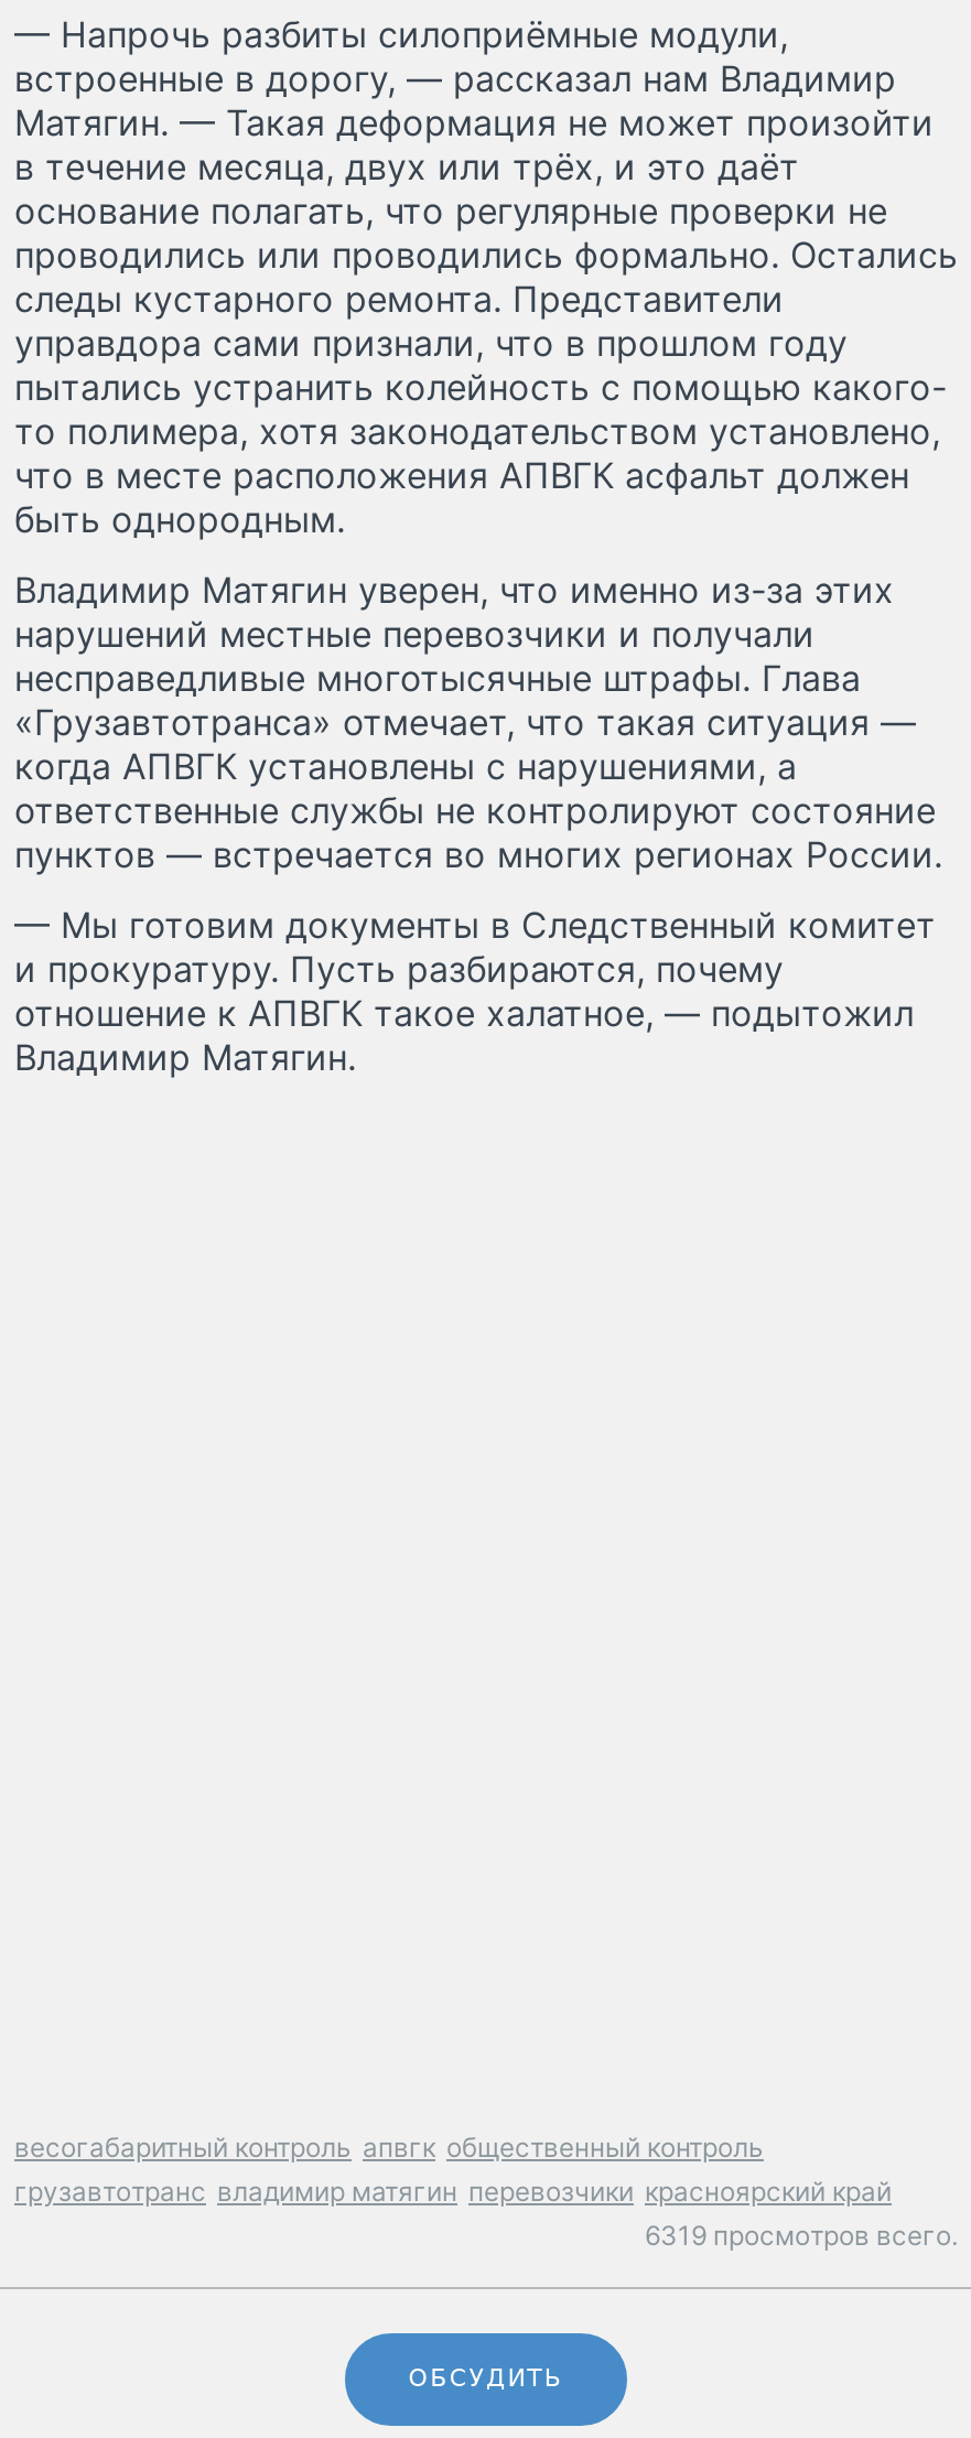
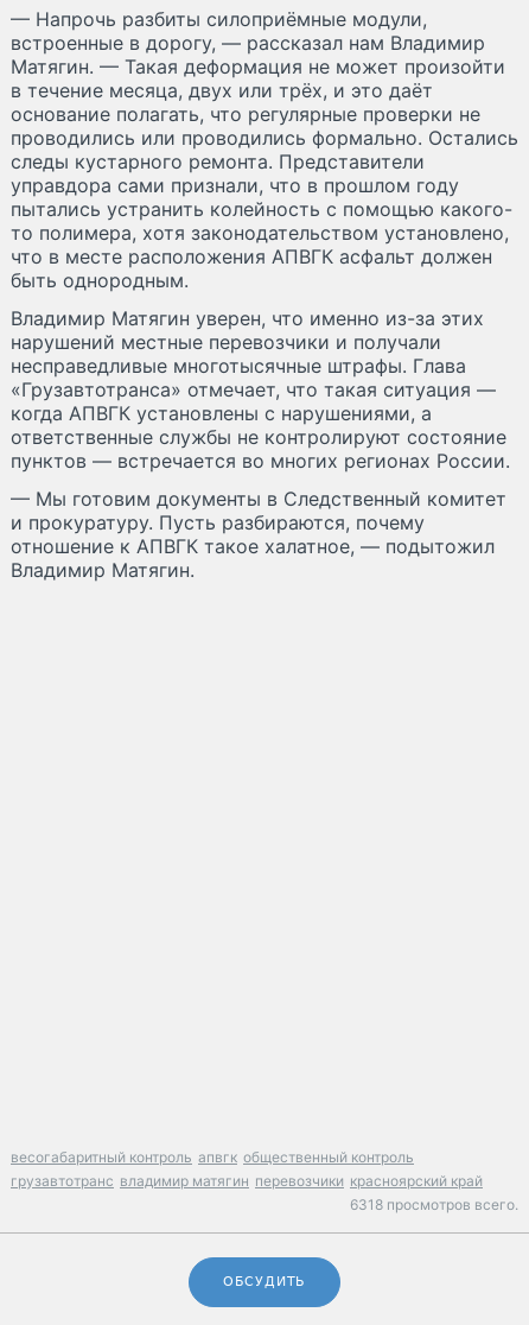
- 6319 просмотров всего.
+ 6318 просмотров всего.
